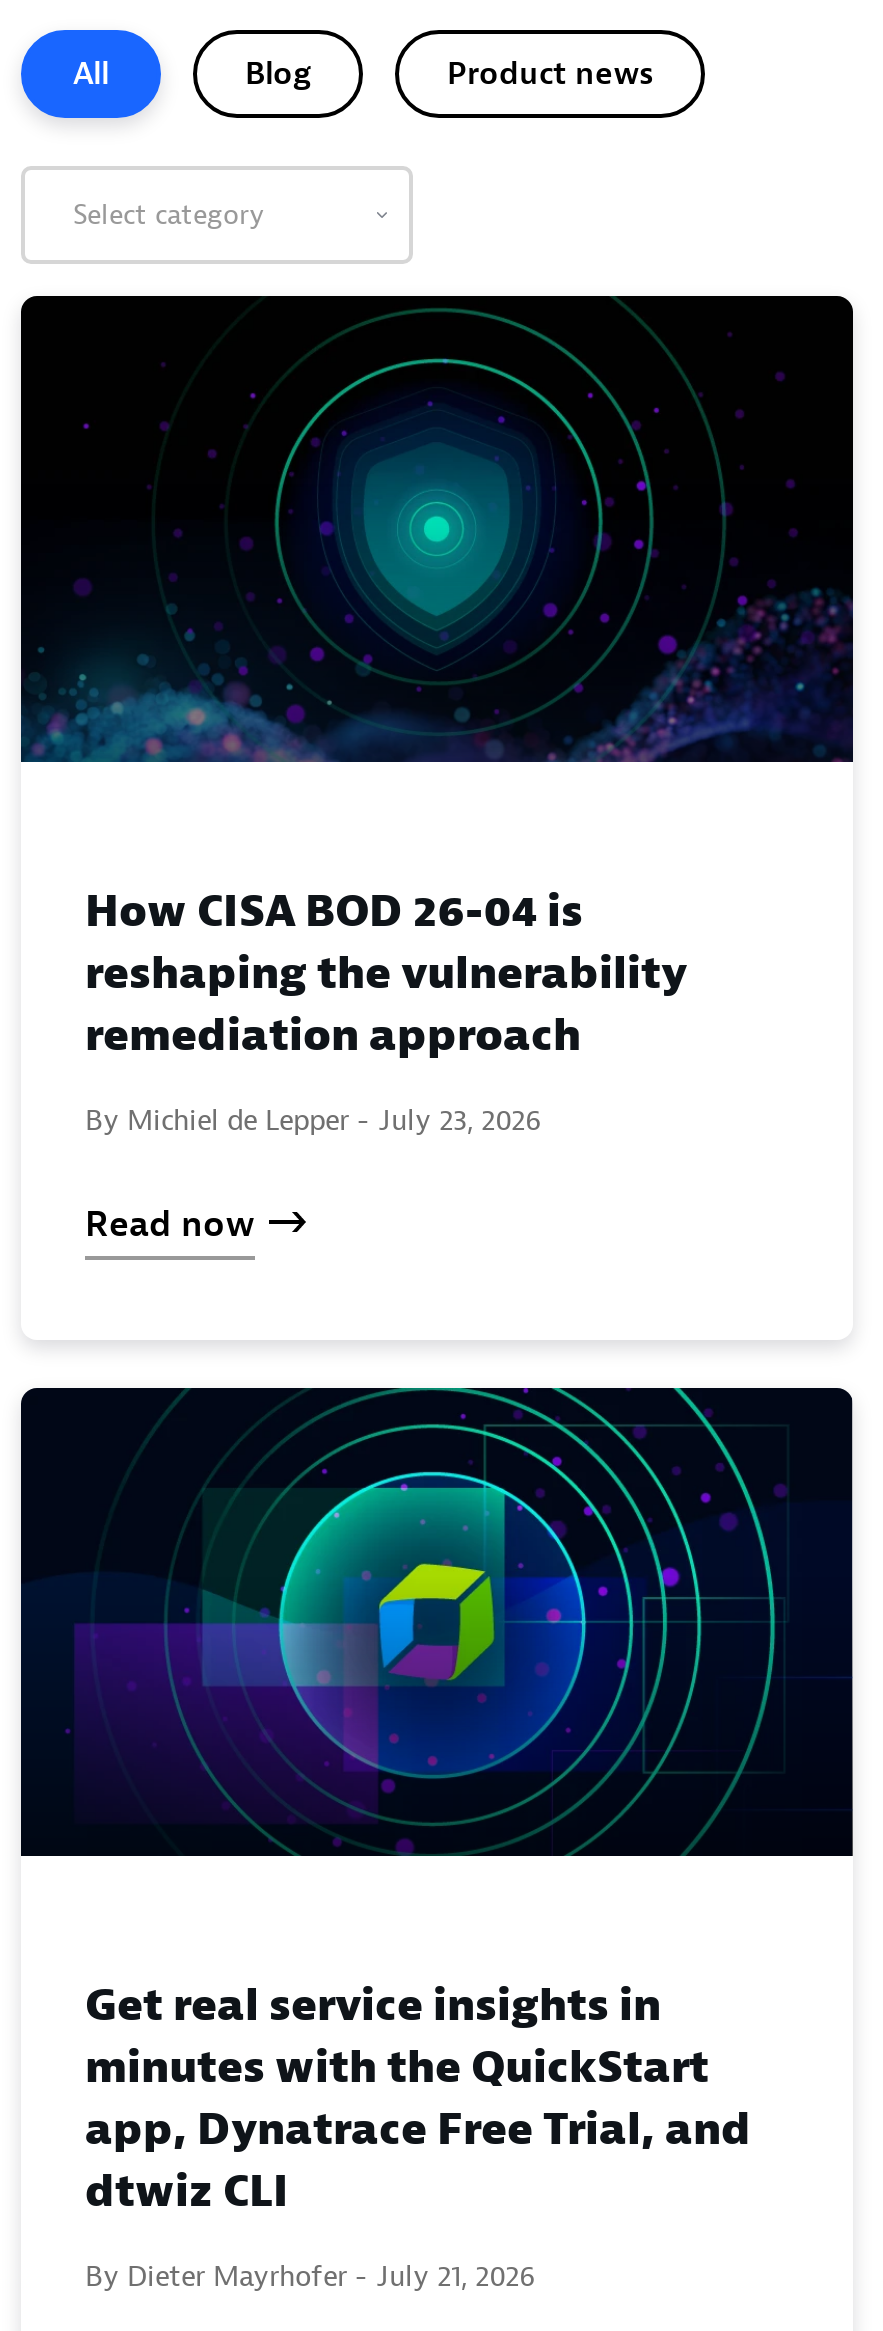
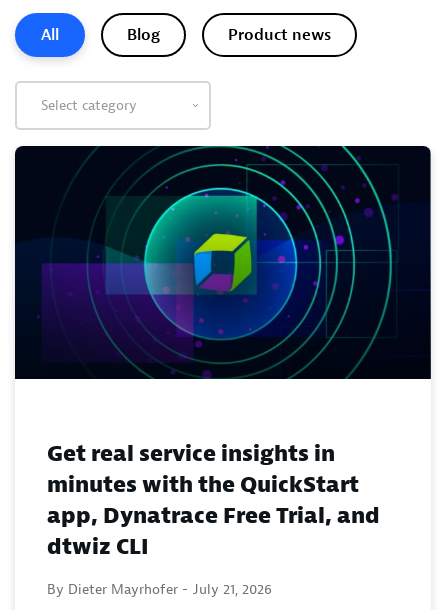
- [image]

- How CISA BOD 26-04 is
- reshaping the vulnerability
- remediation approach
- By Michiel de Lepper - July 23, 2026
- Read now
